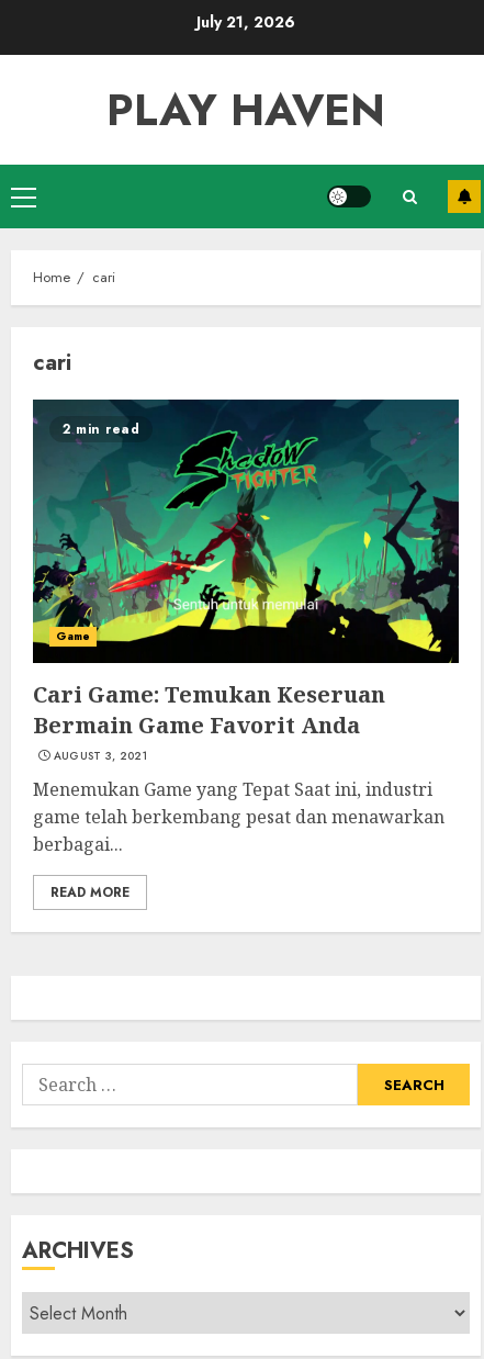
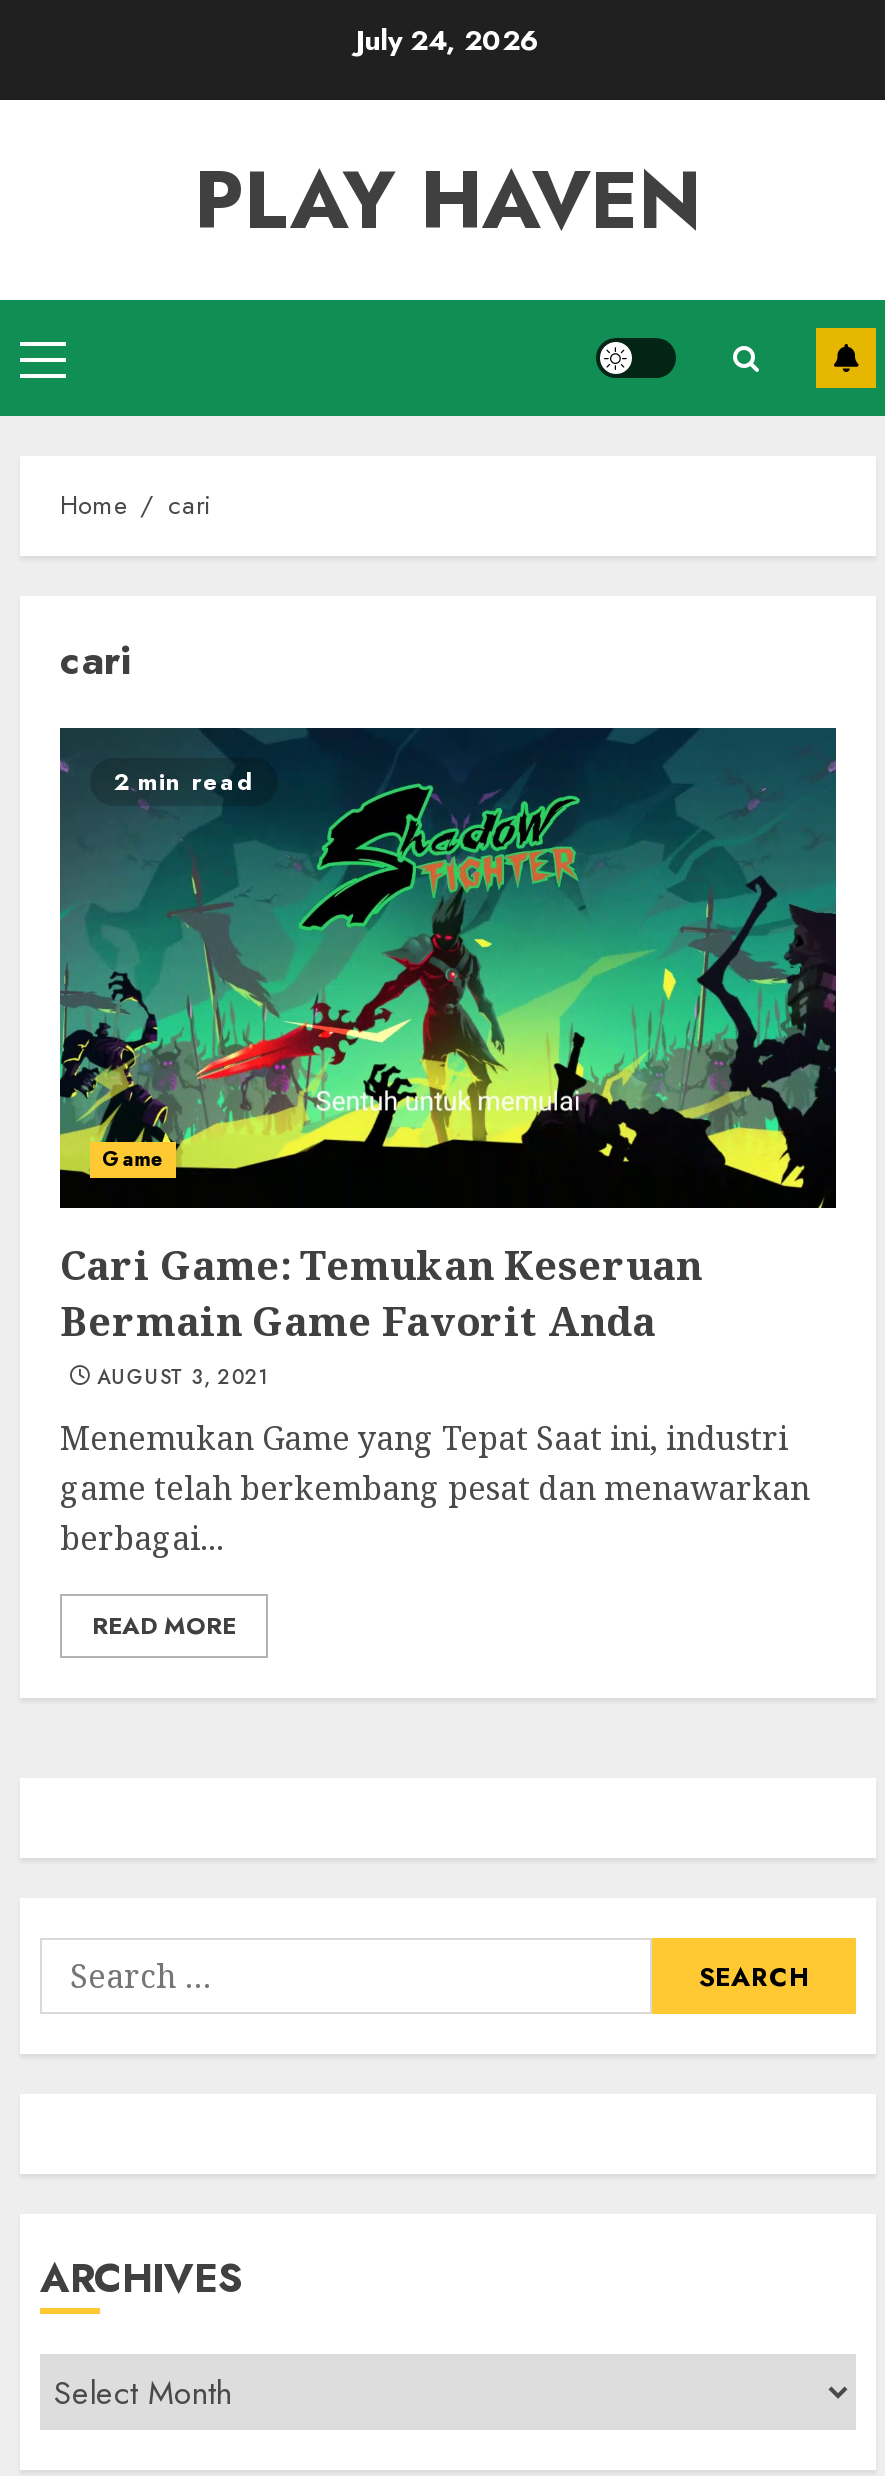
- July 21, 2026
+ July 24, 2026
